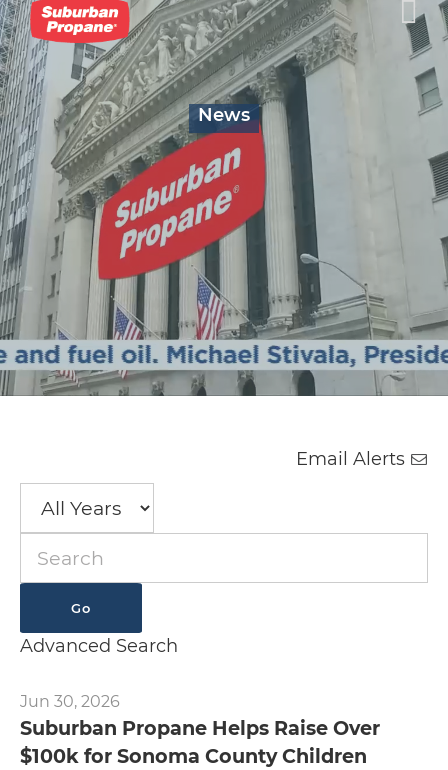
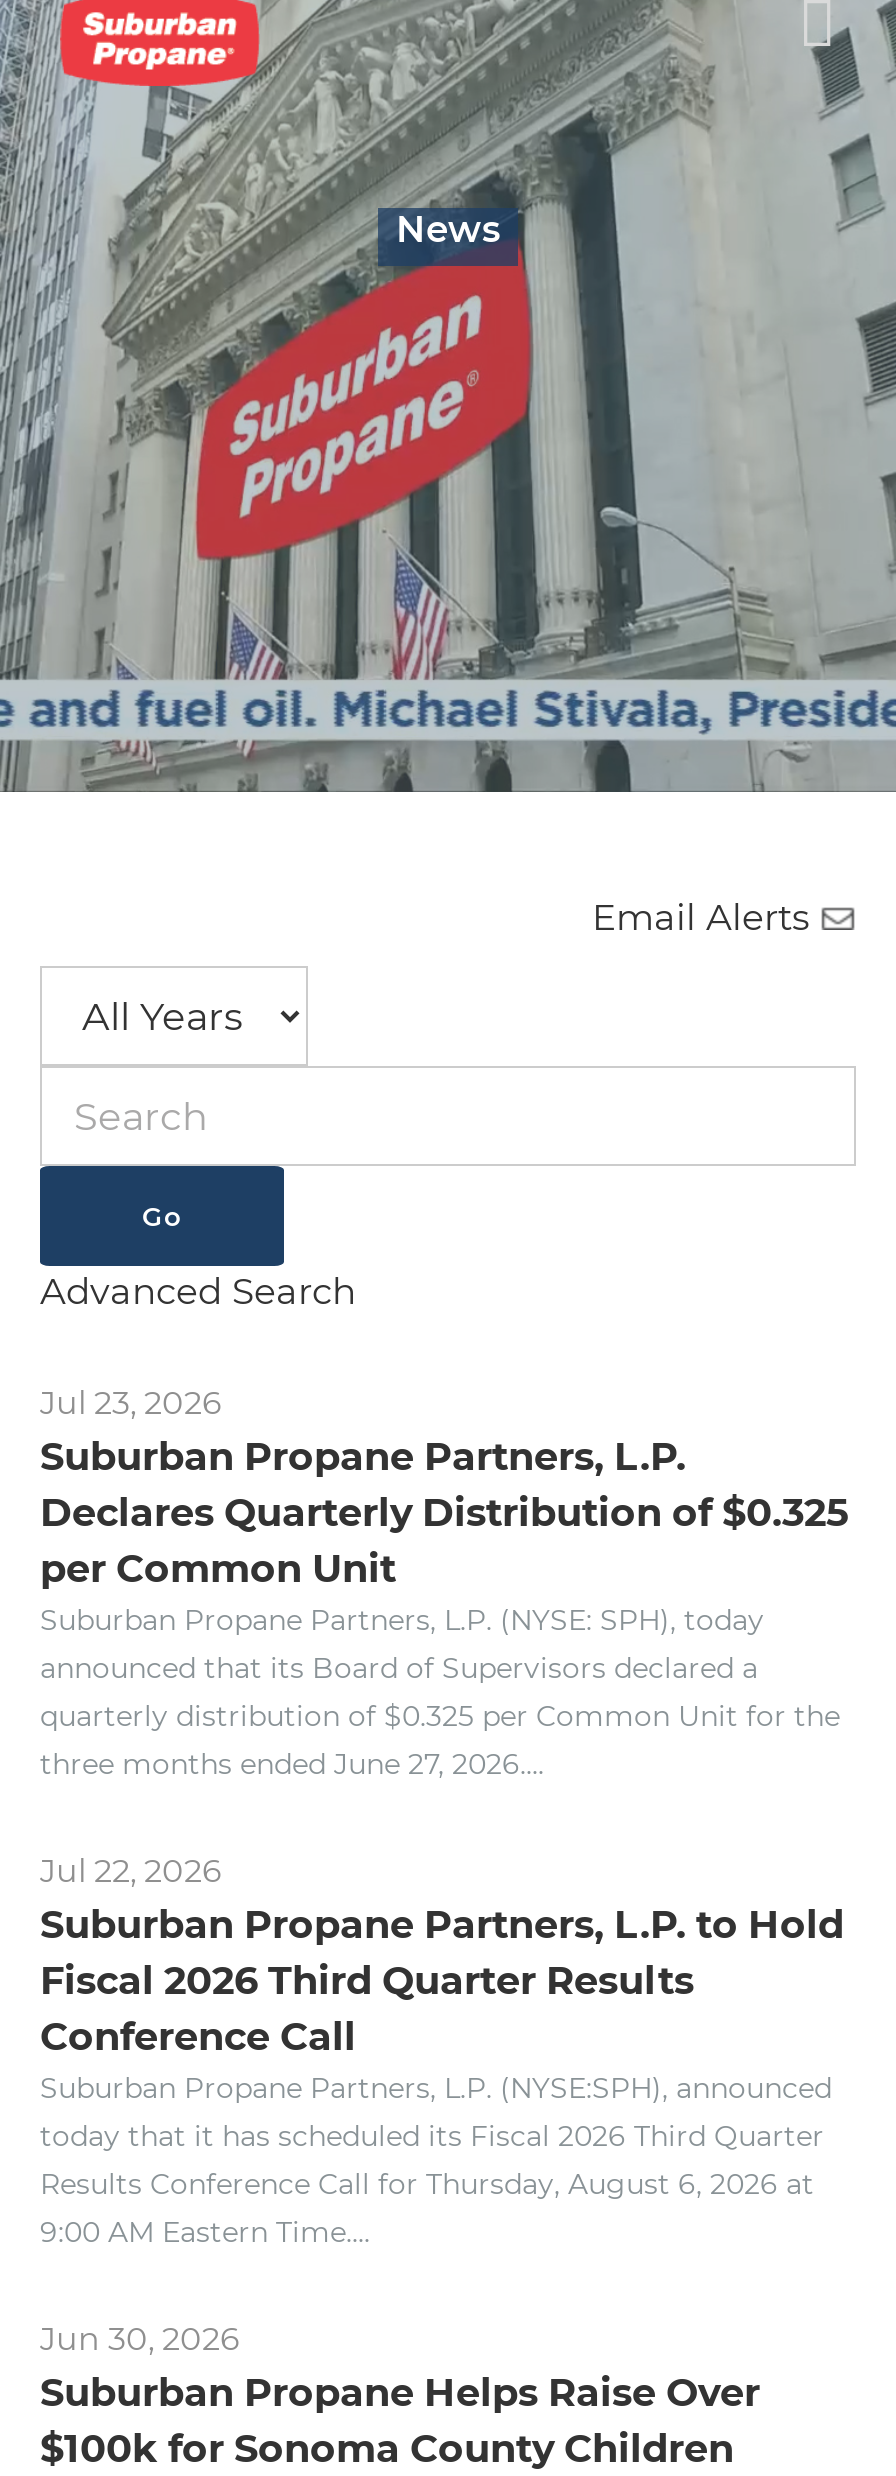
+ Jul 23, 2026
+ Suburban Propane Partners, L.P.
+ Declares Quarterly Distribution of $0.325
+ per Common Unit
+ Suburban Propane Partners, L.P. (NYSE: SPH), today
+ announced that its Board of Supervisors declared a
+ quarterly distribution of $0.325 per Common Unit for the
+ three months ended June 27, 2026....
+ Jul 22, 2026
+ Suburban Propane Partners, L.P. to Hold
+ Fiscal 2026 Third Quarter Results
+ Conference Call
+ Suburban Propane Partners, L.P. (NYSE:SPH), announced
+ today that it has scheduled its Fiscal 2026 Third Quarter
+ Results Conference Call for Thursday, August 6, 2026 at
+ 9:00 AM Eastern Time....
